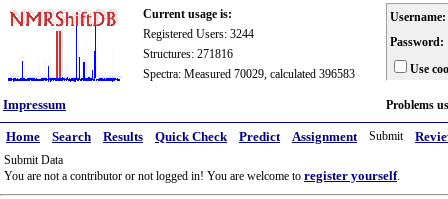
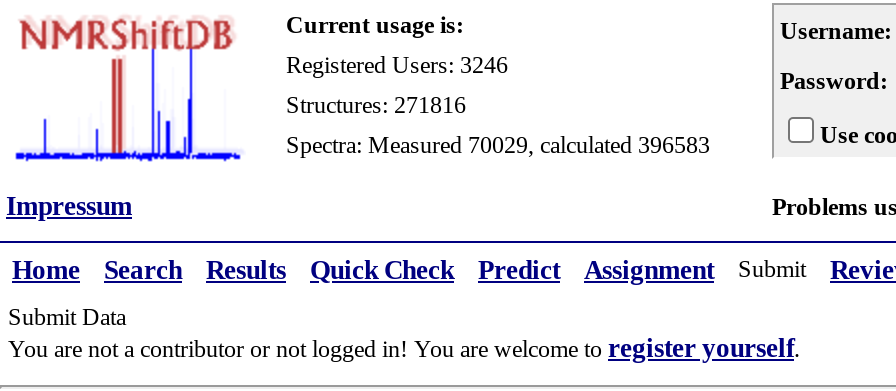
- Registered Users: 3244
+ Registered Users: 3246
